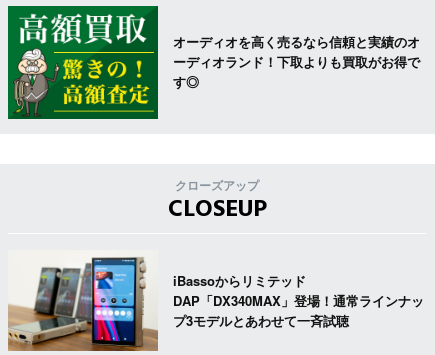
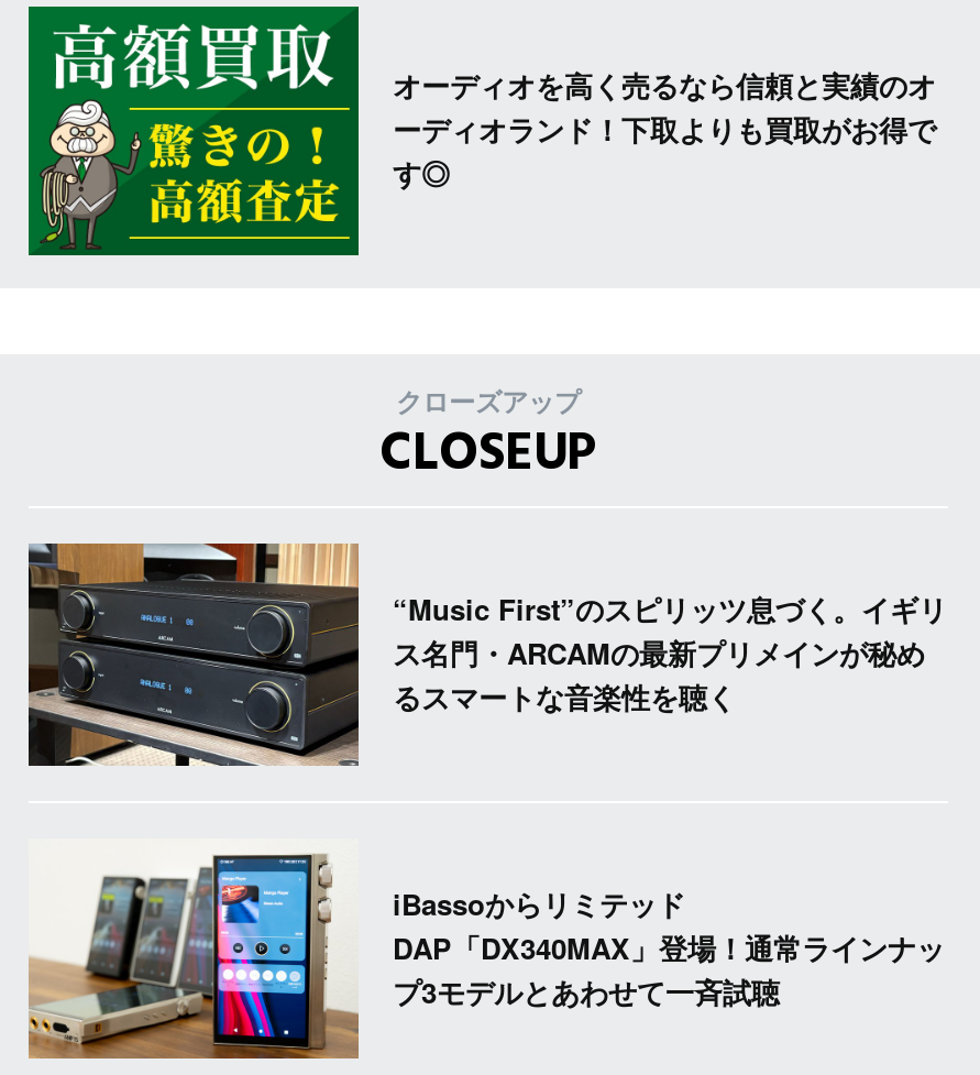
+ [image]
+ “Music First”のスピリッツ息づく。イギリ
+ ス名門・ARCAMの最新プリメインが秘め
+ るスマートな音楽性を聴く
